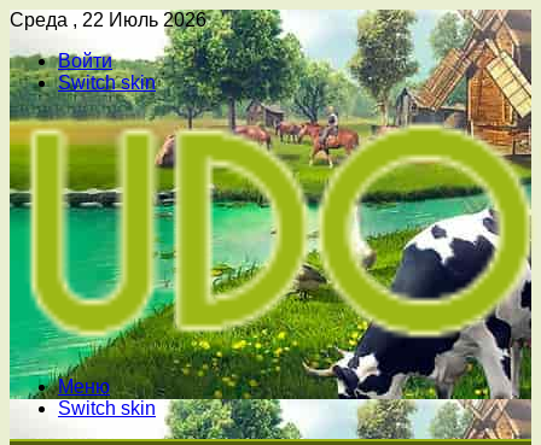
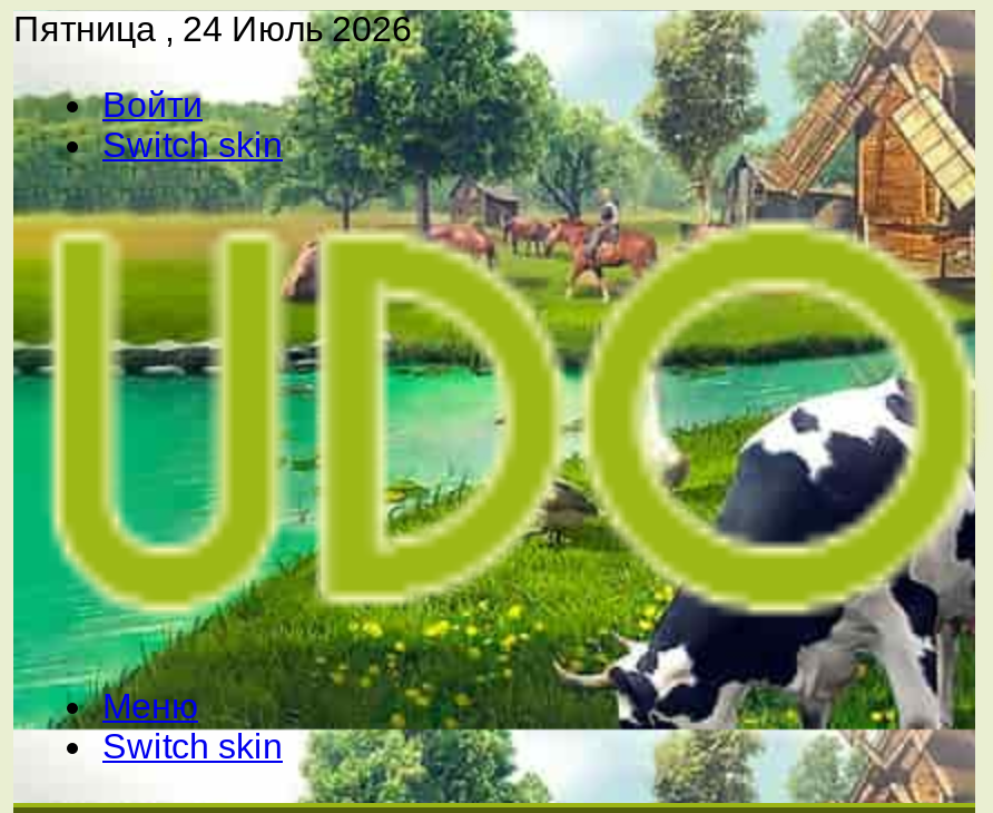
- Среда , 22 Июль 2026
+ Пятница , 24 Июль 2026
